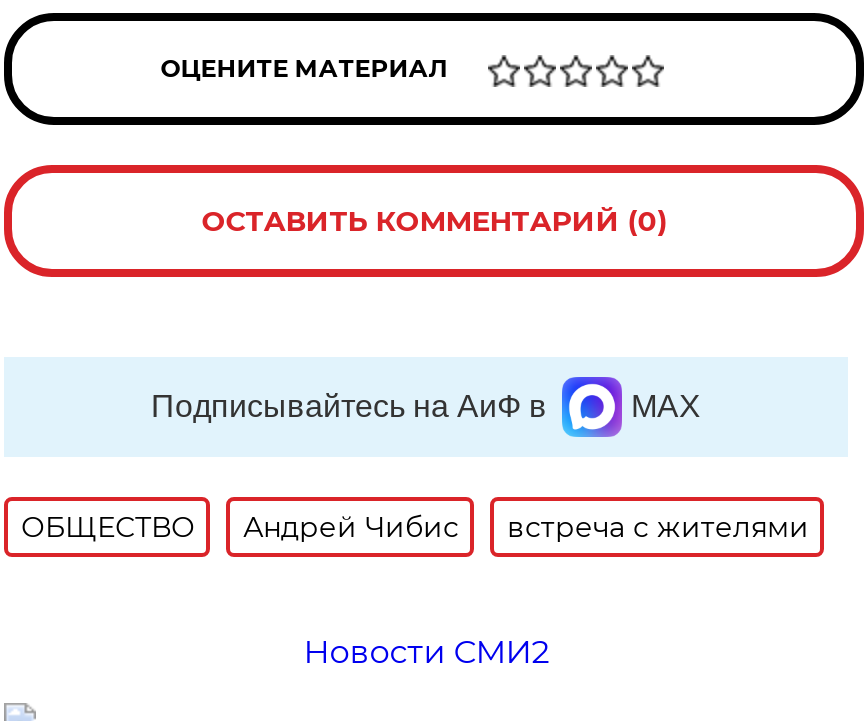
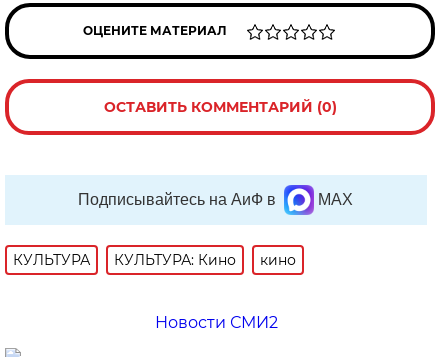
- ОБЩЕСТВО
- Андрей Чибис
- встреча с жителями
+ КУЛЬТУРА
+ КУЛЬТУРА: Кино
+ кино
